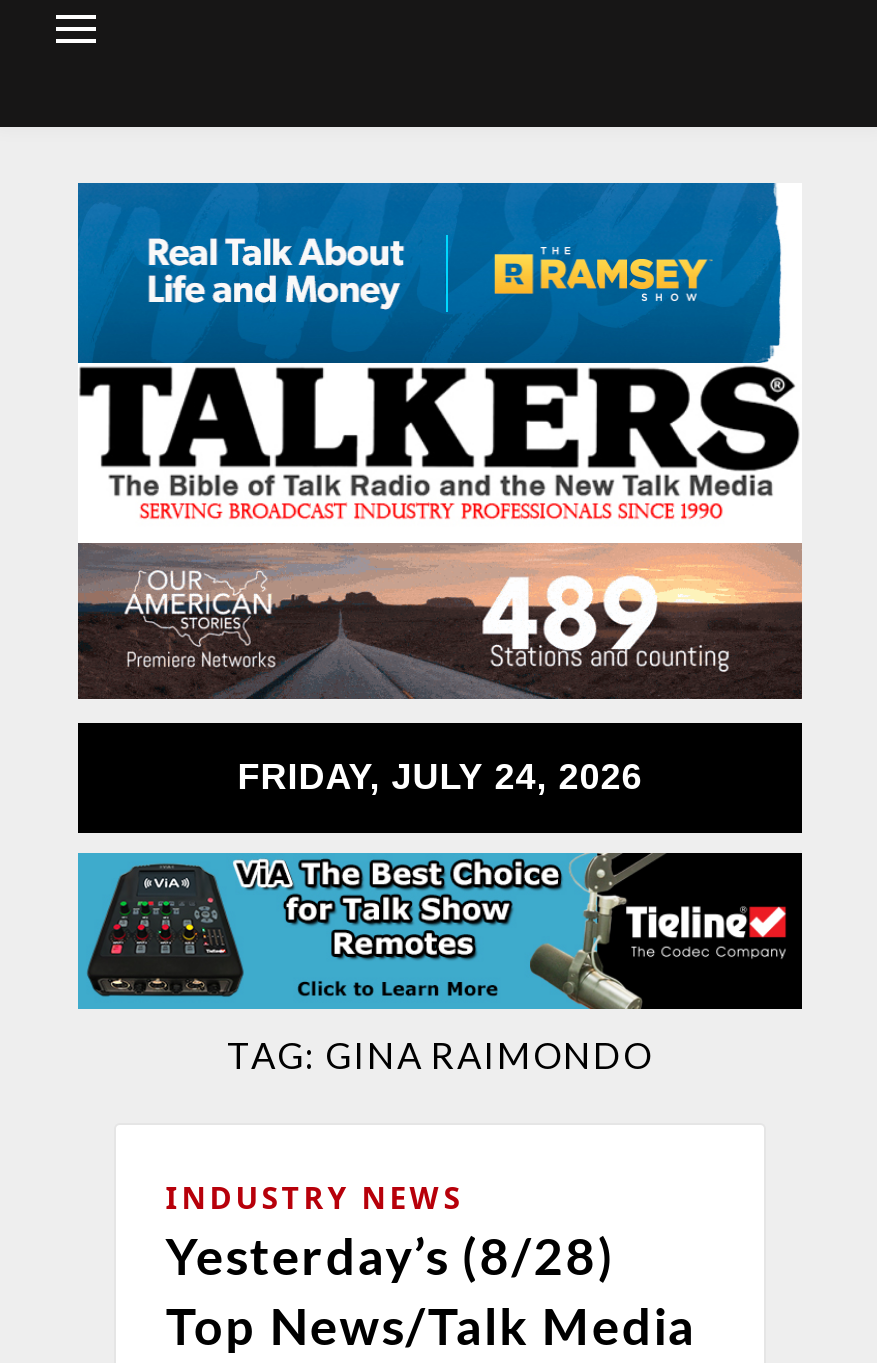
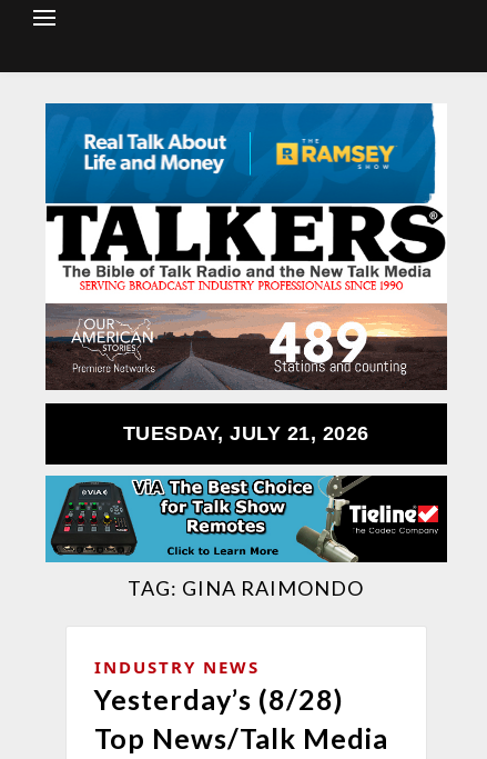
- FRIDAY, JULY 24, 2026
+ TUESDAY, JULY 21, 2026
